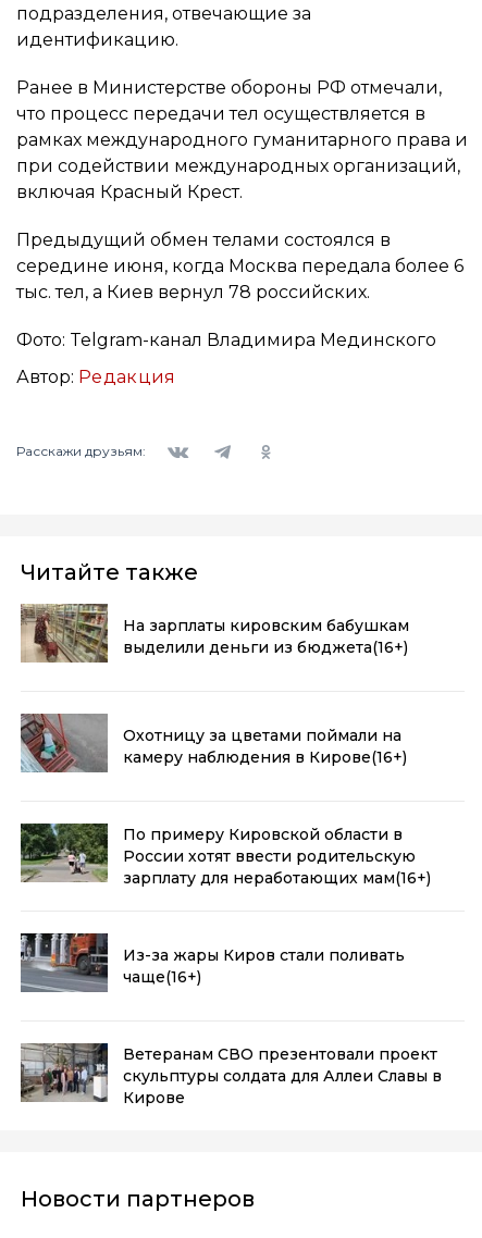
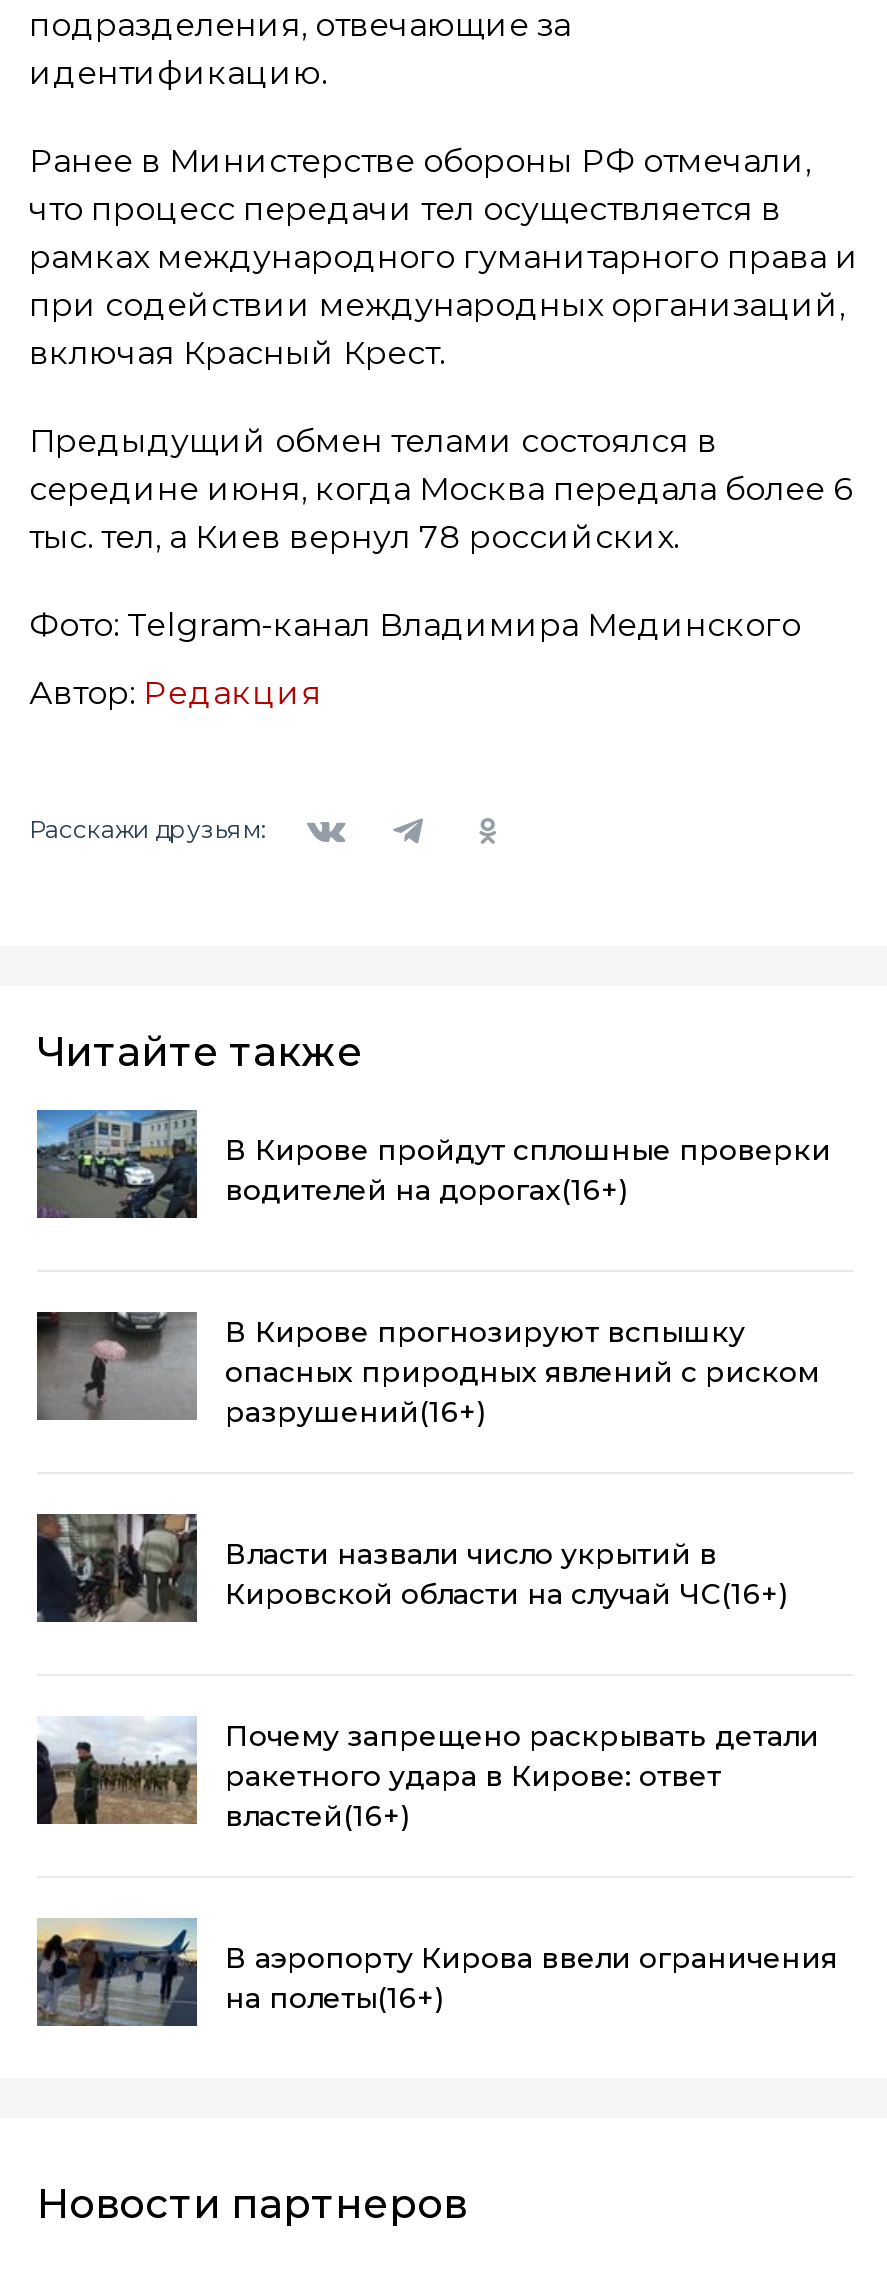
- [image]
- На зарплаты кировским бабушкам
- выделили деньги из бюджета(16+)
+ [image]
+ В Кирове пройдут сплошные проверки
+ водителей на дорогах(16+)

- [image]
- Охотницу за цветами поймали на
- камеру наблюдения в Кирове(16+)
+ [image]
+ В Кирове прогнозируют вспышку
+ опасных природных явлений с риском
+ разрушений(16+)

- [image]
- По примеру Кировской области в
- России хотят ввести родительскую
- зарплату для неработающих мам(16+)
+ [image]
+ Власти назвали число укрытий в
+ Кировской области на случай ЧС(16+)

- [image]
- Из-за жары Киров стали поливать
- чаще(16+)
+ [image]
+ Почему запрещено раскрывать детали
+ ракетного удара в Кирове: ответ
+ властей(16+)

- [image]
- Ветеранам СВО презентовали проект
- скульптуры солдата для Аллеи Славы в
- Кирове
+ [image]
+ В аэропорту Кирова ввели ограничения
+ на полеты(16+)
